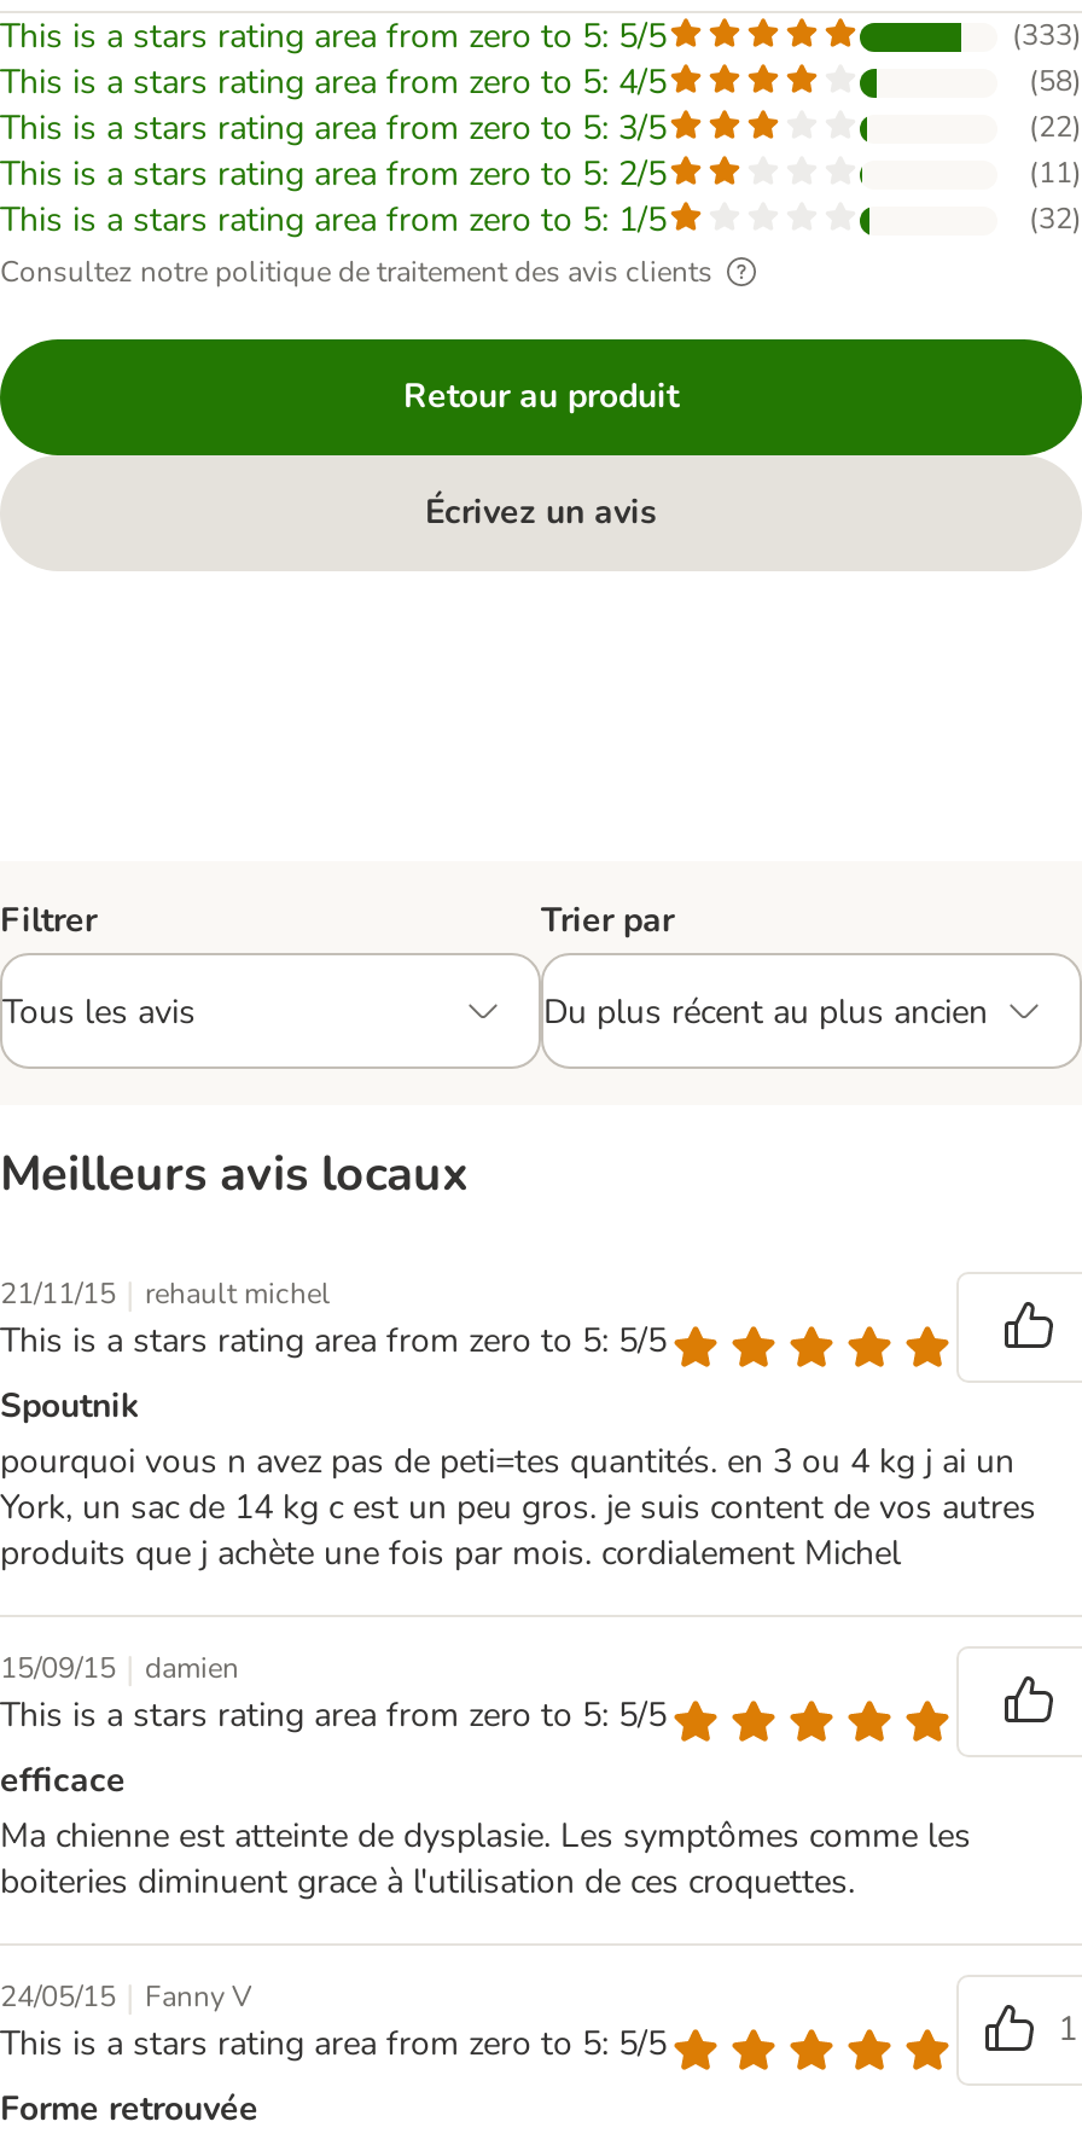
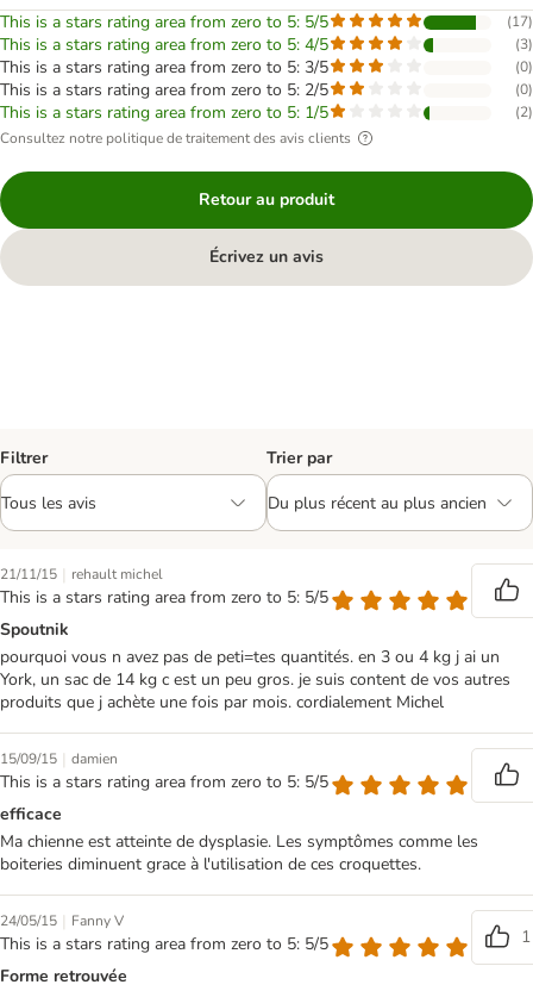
- (333)
+ (17)

- (58)
+ (3)

- (22)
+ (0)

- (11)
+ (0)

- (32)
+ (2)

- Meilleurs avis locaux
